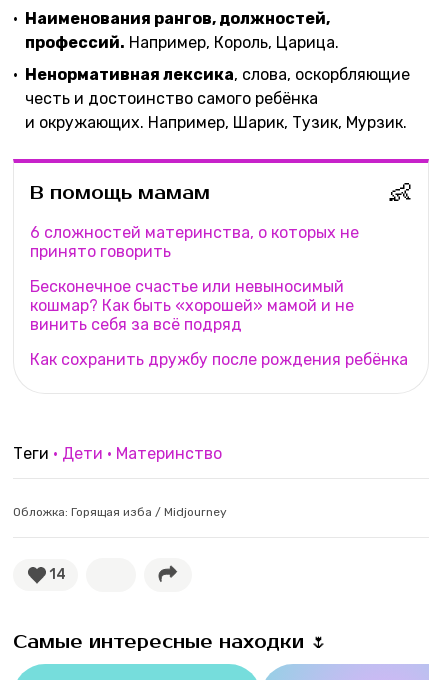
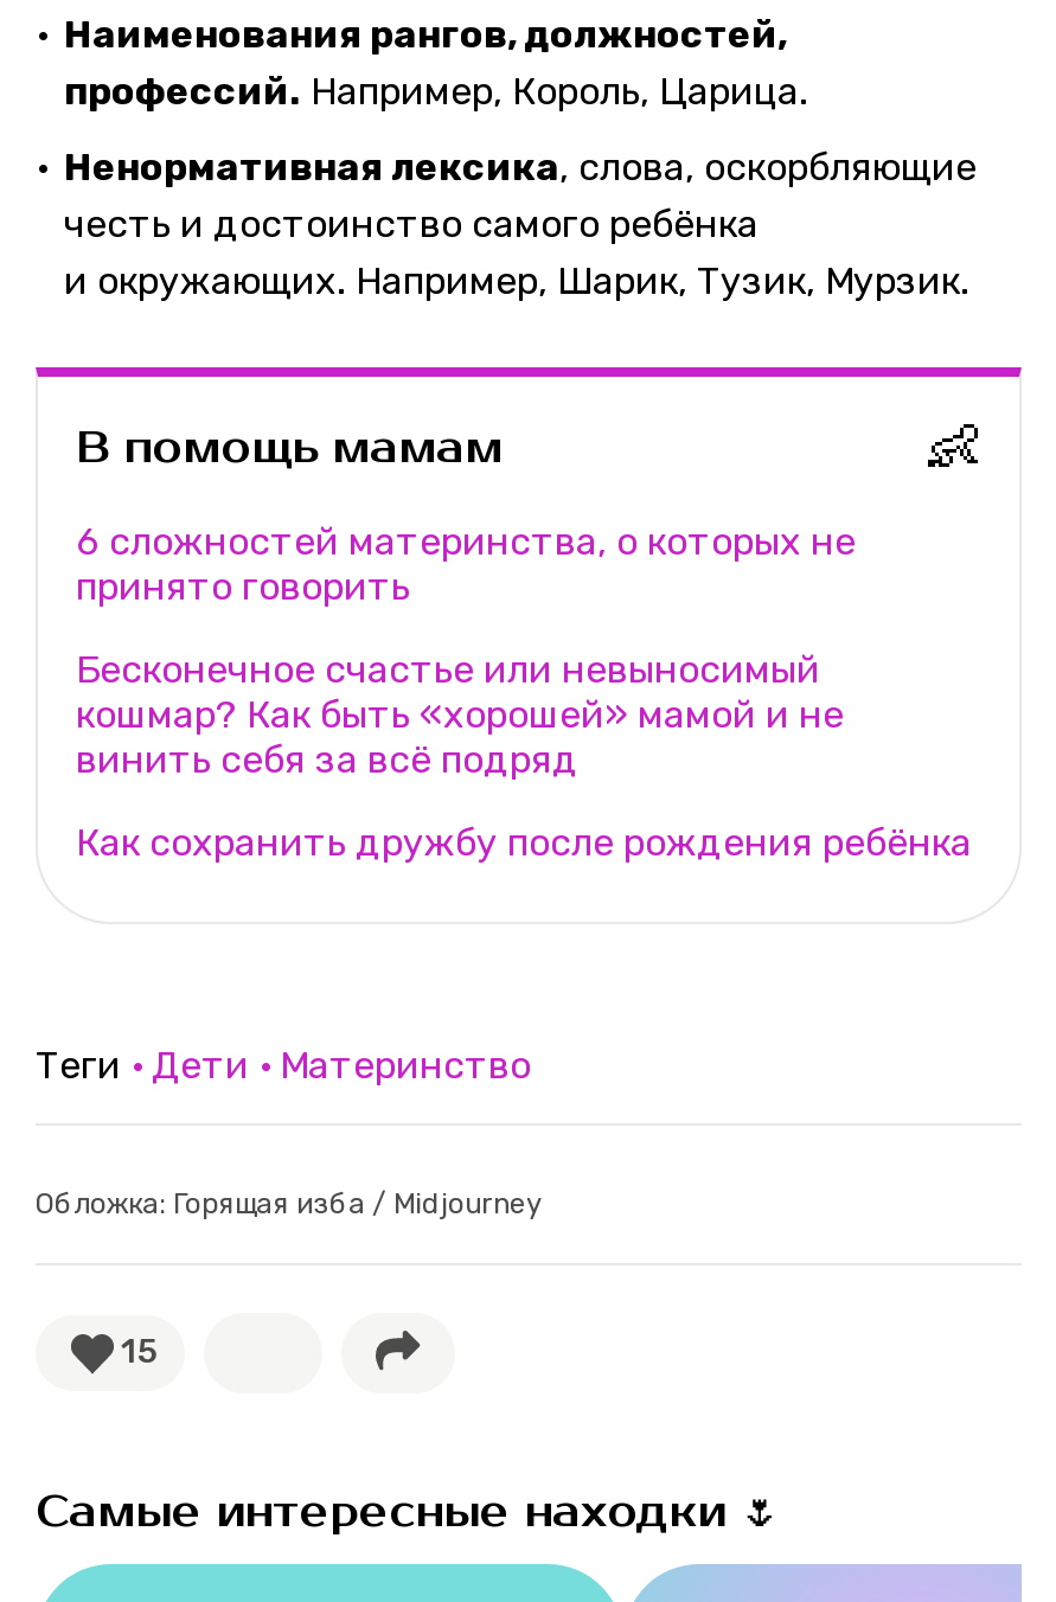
- 14
+ 15
